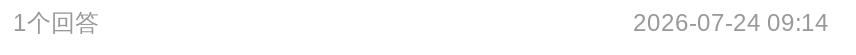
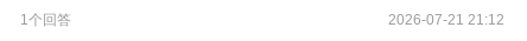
- 2026-07-24 09:14
+ 2026-07-21 21:12
